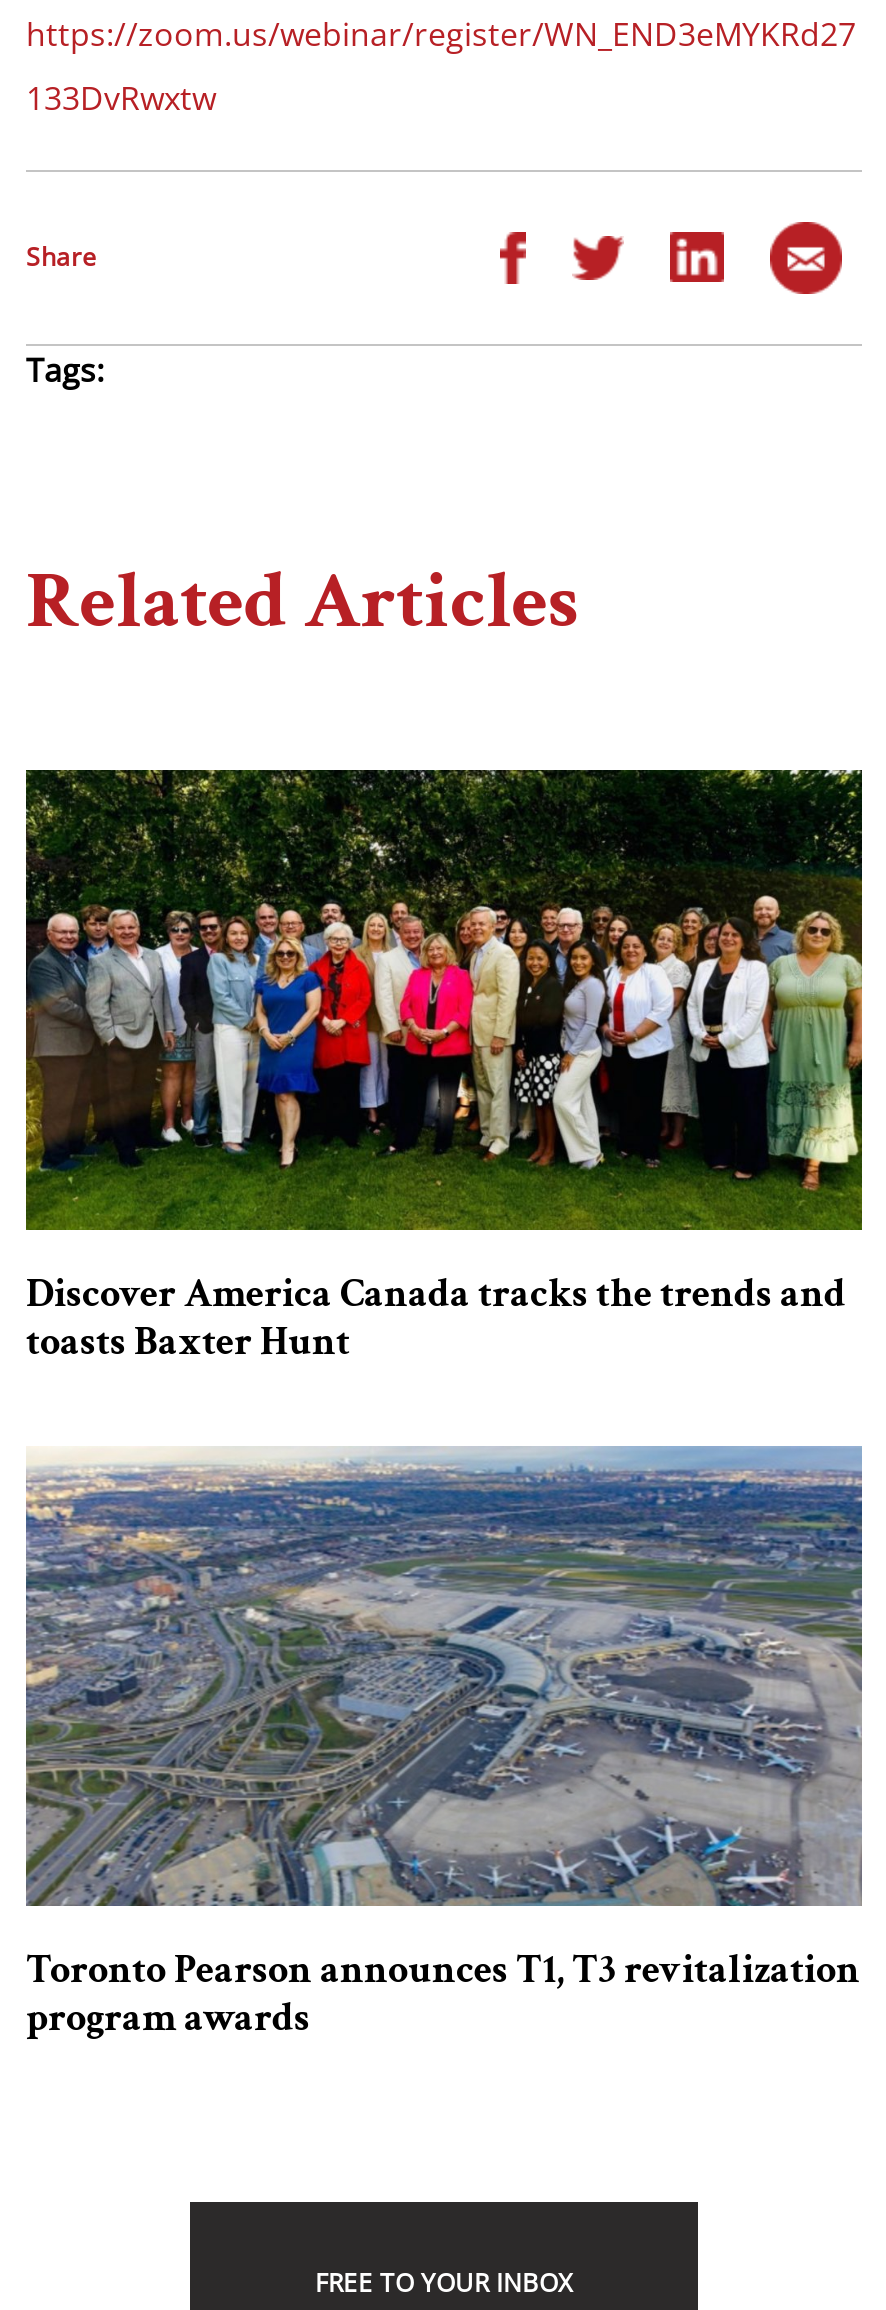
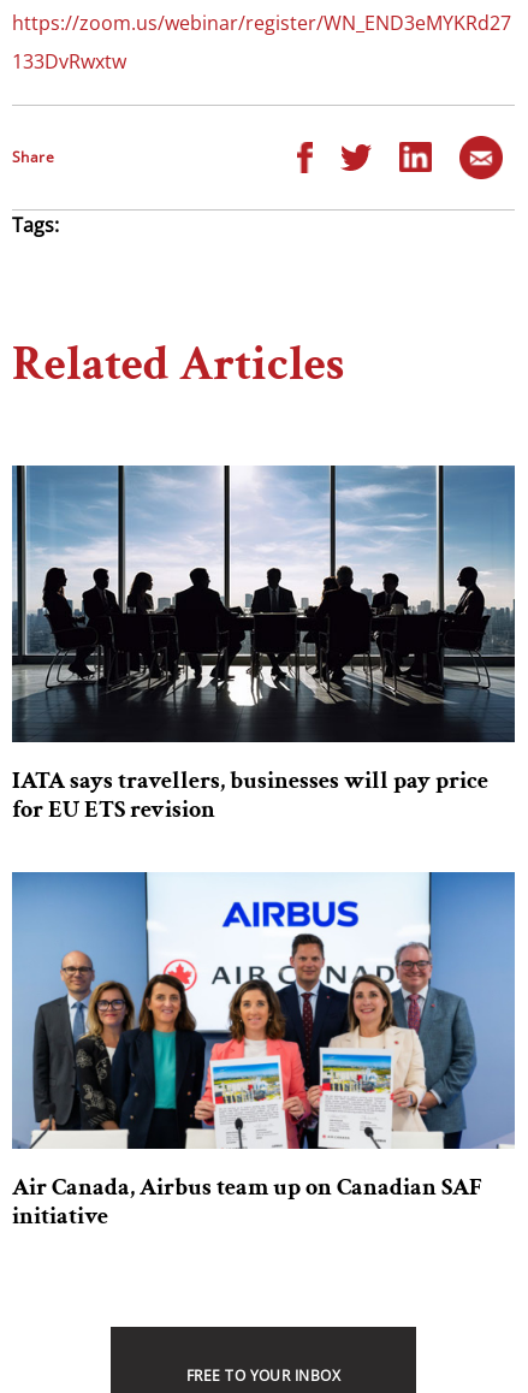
- [image]
- Discover America Canada tracks the trends and
- toasts Baxter Hunt
+ [image]
+ IATA says travellers, businesses will pay price
+ for EU ETS revision

- [image]
- Toronto Pearson announces T1, T3 revitalization
- program awards
+ [image]
+ Air Canada, Airbus team up on Canadian SAF
+ initiative
